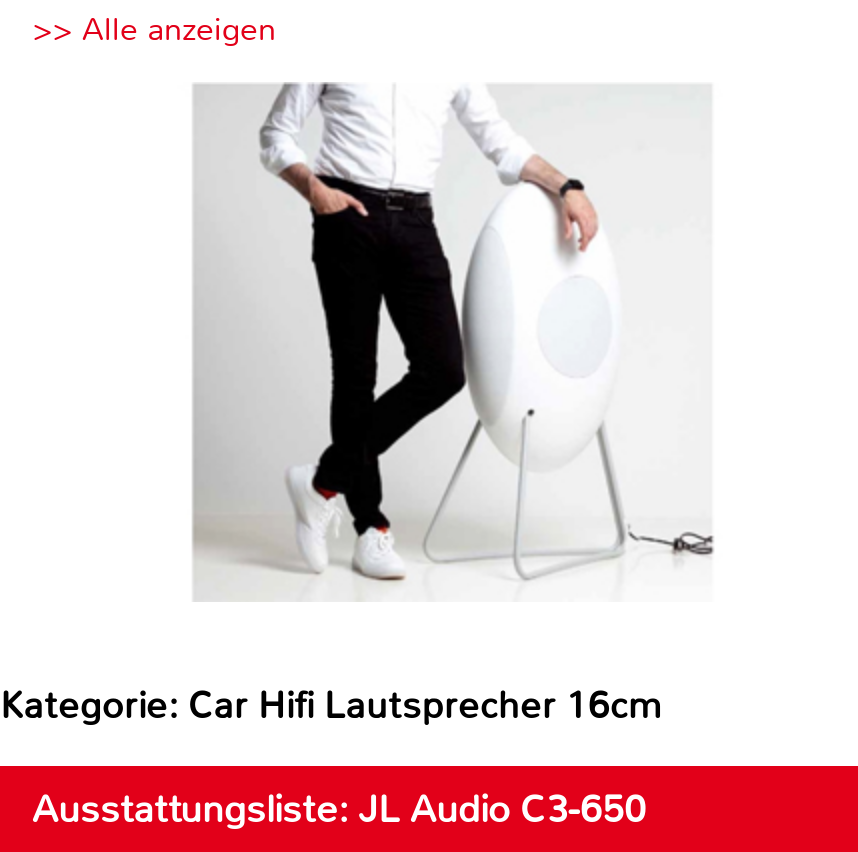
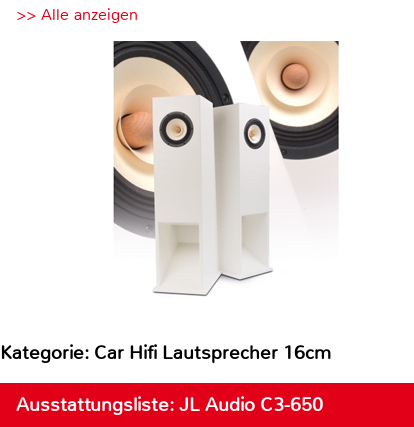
- [image]
+ [image]
